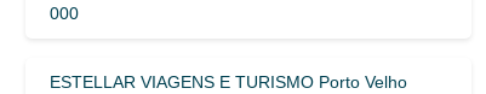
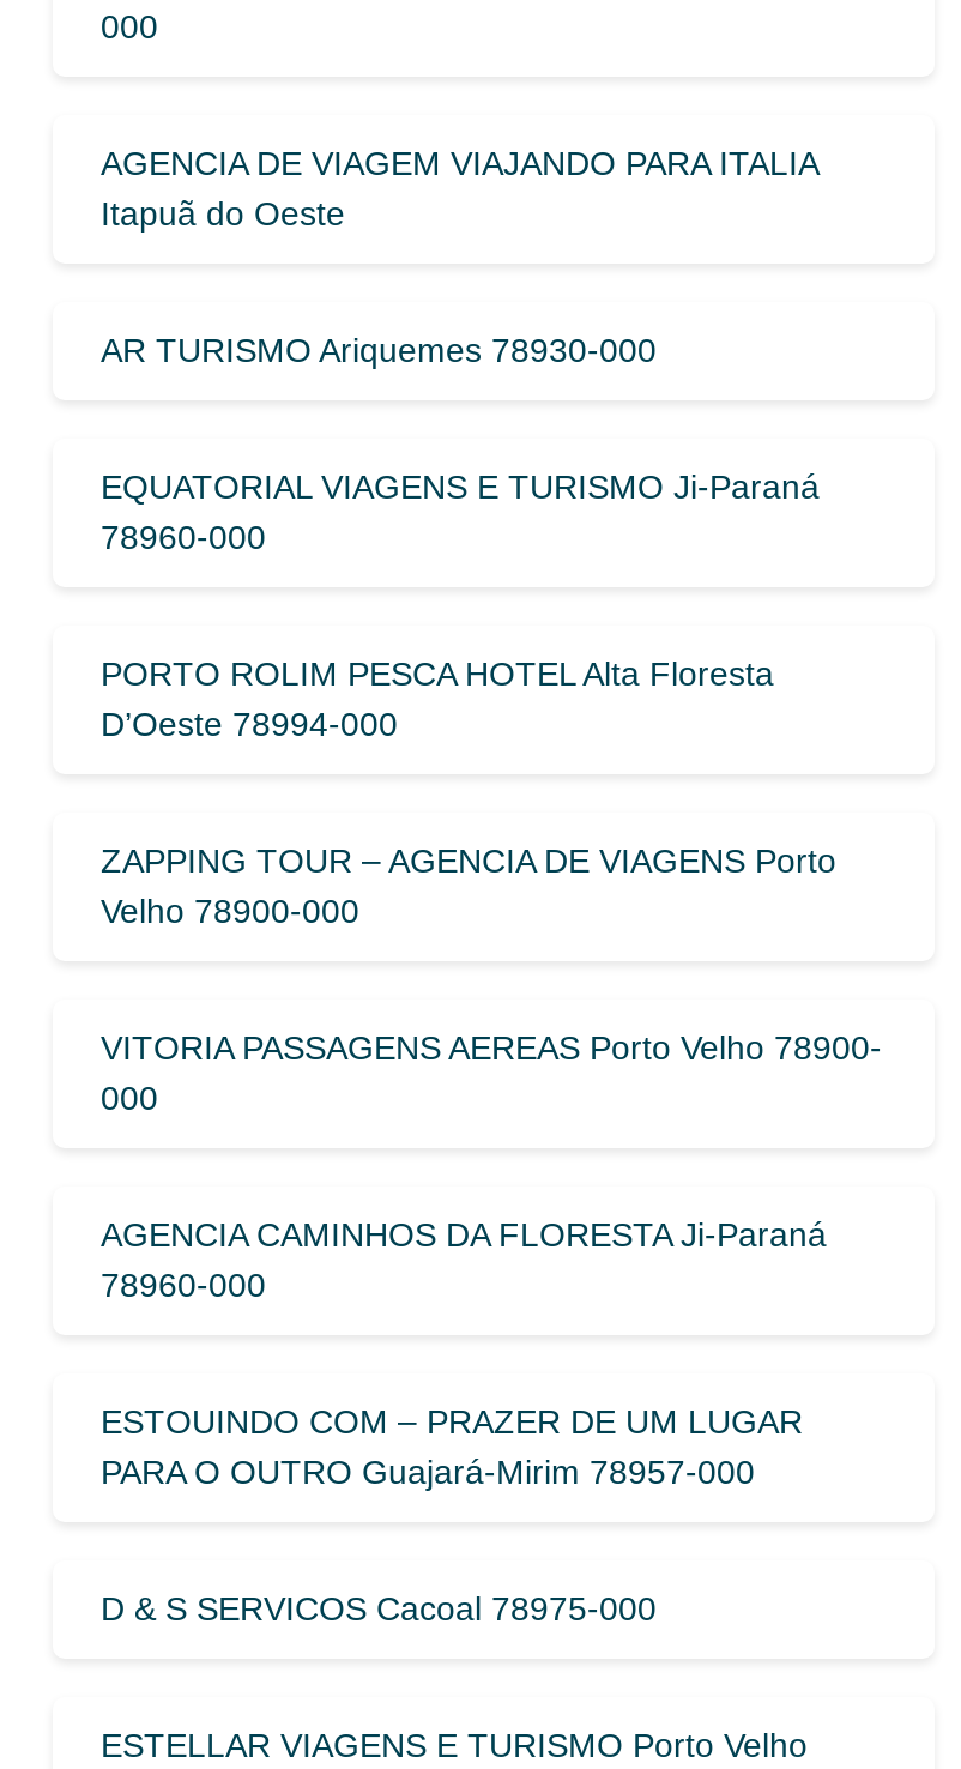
+ AGENCIA DE VIAGEM VIAJANDO PARA ITALIA
+ Itapuã do Oeste

+ AR TURISMO Ariquemes 78930-000

+ EQUATORIAL VIAGENS E TURISMO Ji-Paraná
+ 78960-000

+ PORTO ROLIM PESCA HOTEL Alta Floresta
+ D’Oeste 78994-000

+ ZAPPING TOUR – AGENCIA DE VIAGENS Porto
+ Velho 78900-000

+ VITORIA PASSAGENS AEREAS Porto Velho 78900-
+ 000

+ AGENCIA CAMINHOS DA FLORESTA Ji-Paraná
+ 78960-000

+ ESTOUINDO COM – PRAZER DE UM LUGAR
+ PARA O OUTRO Guajará-Mirim 78957-000

+ D & S SERVICOS Cacoal 78975-000
